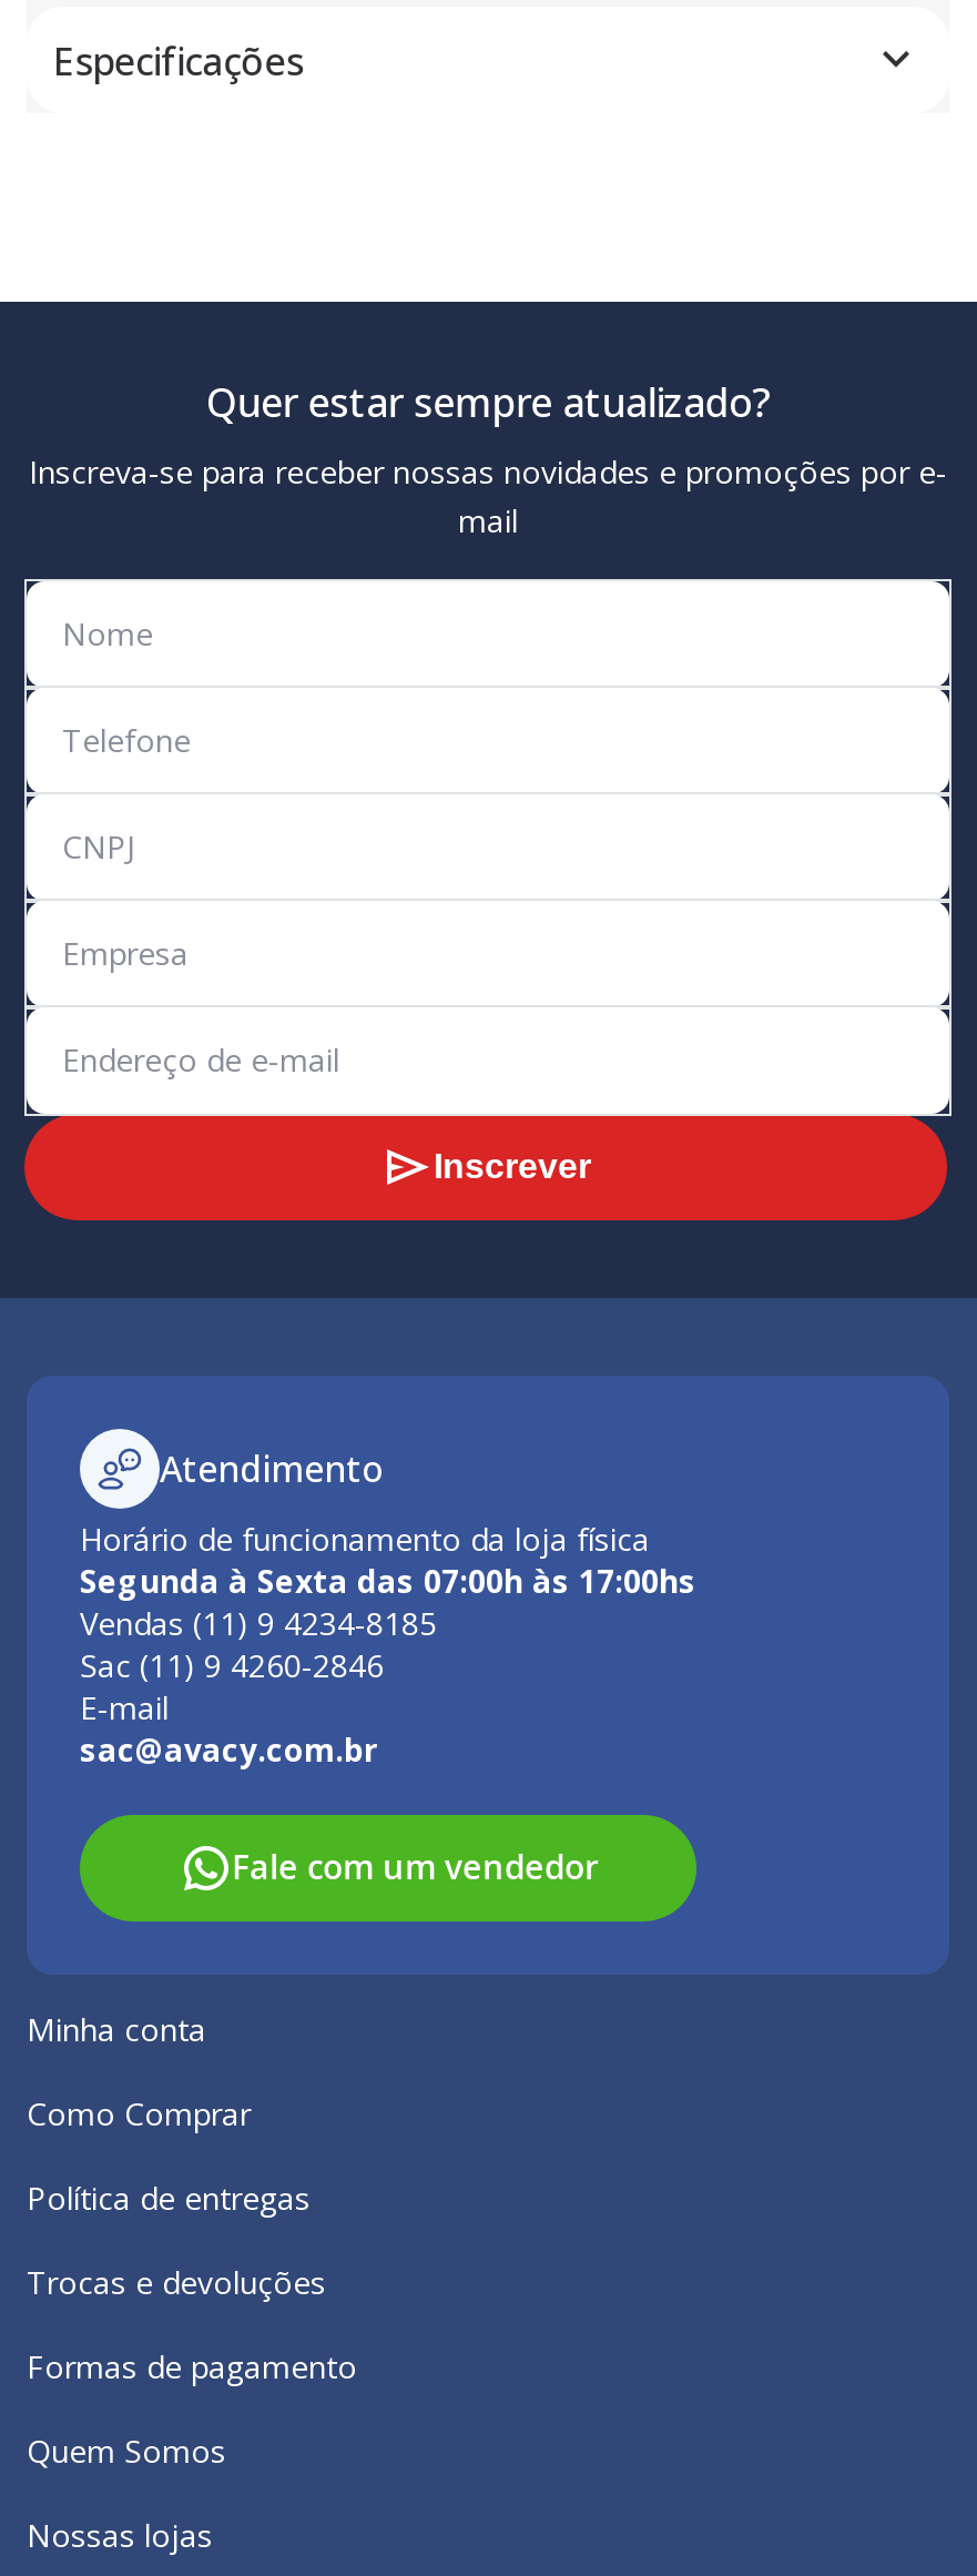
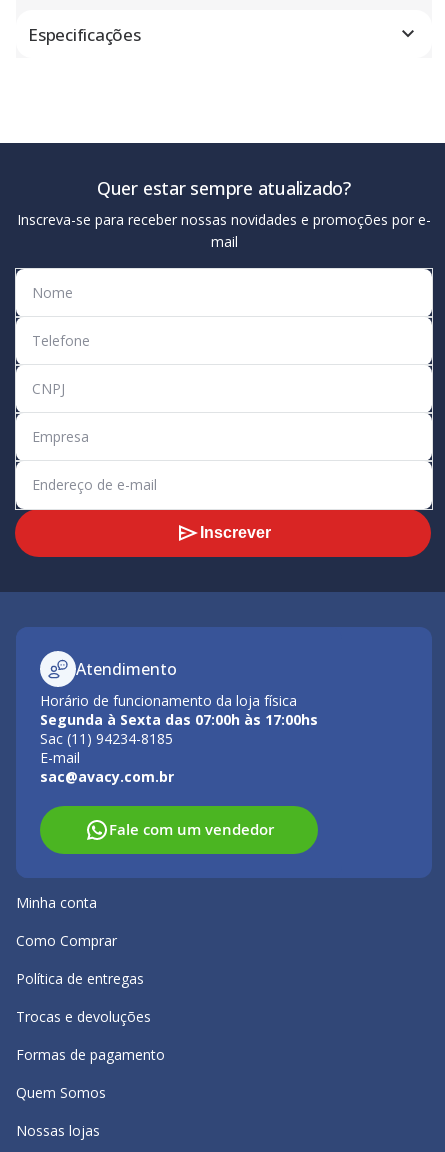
- Vendas (11) 9 4234-8185
- Sac (11) 9 4260-2846
+ Sac (11) 94234-8185
